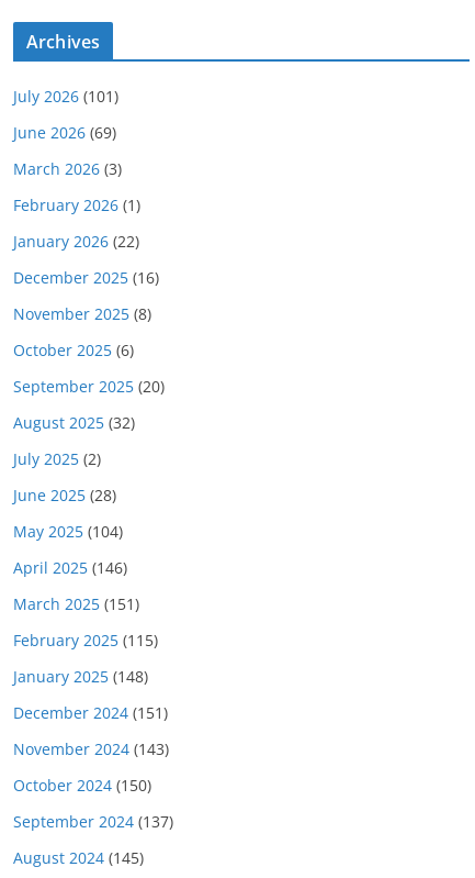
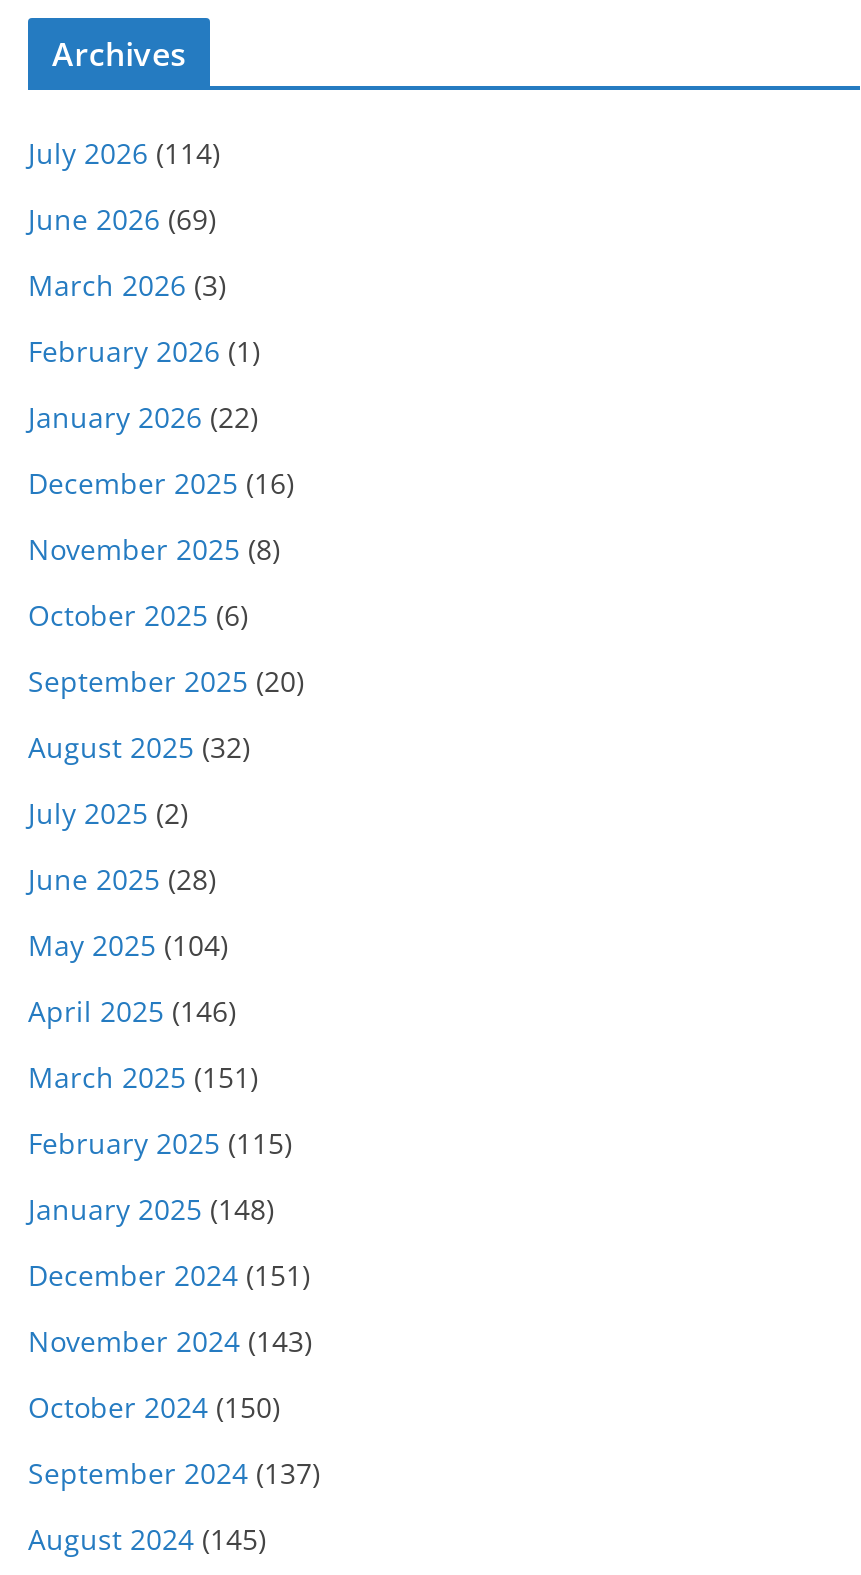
- July 2026 (101)
+ July 2026 (114)
